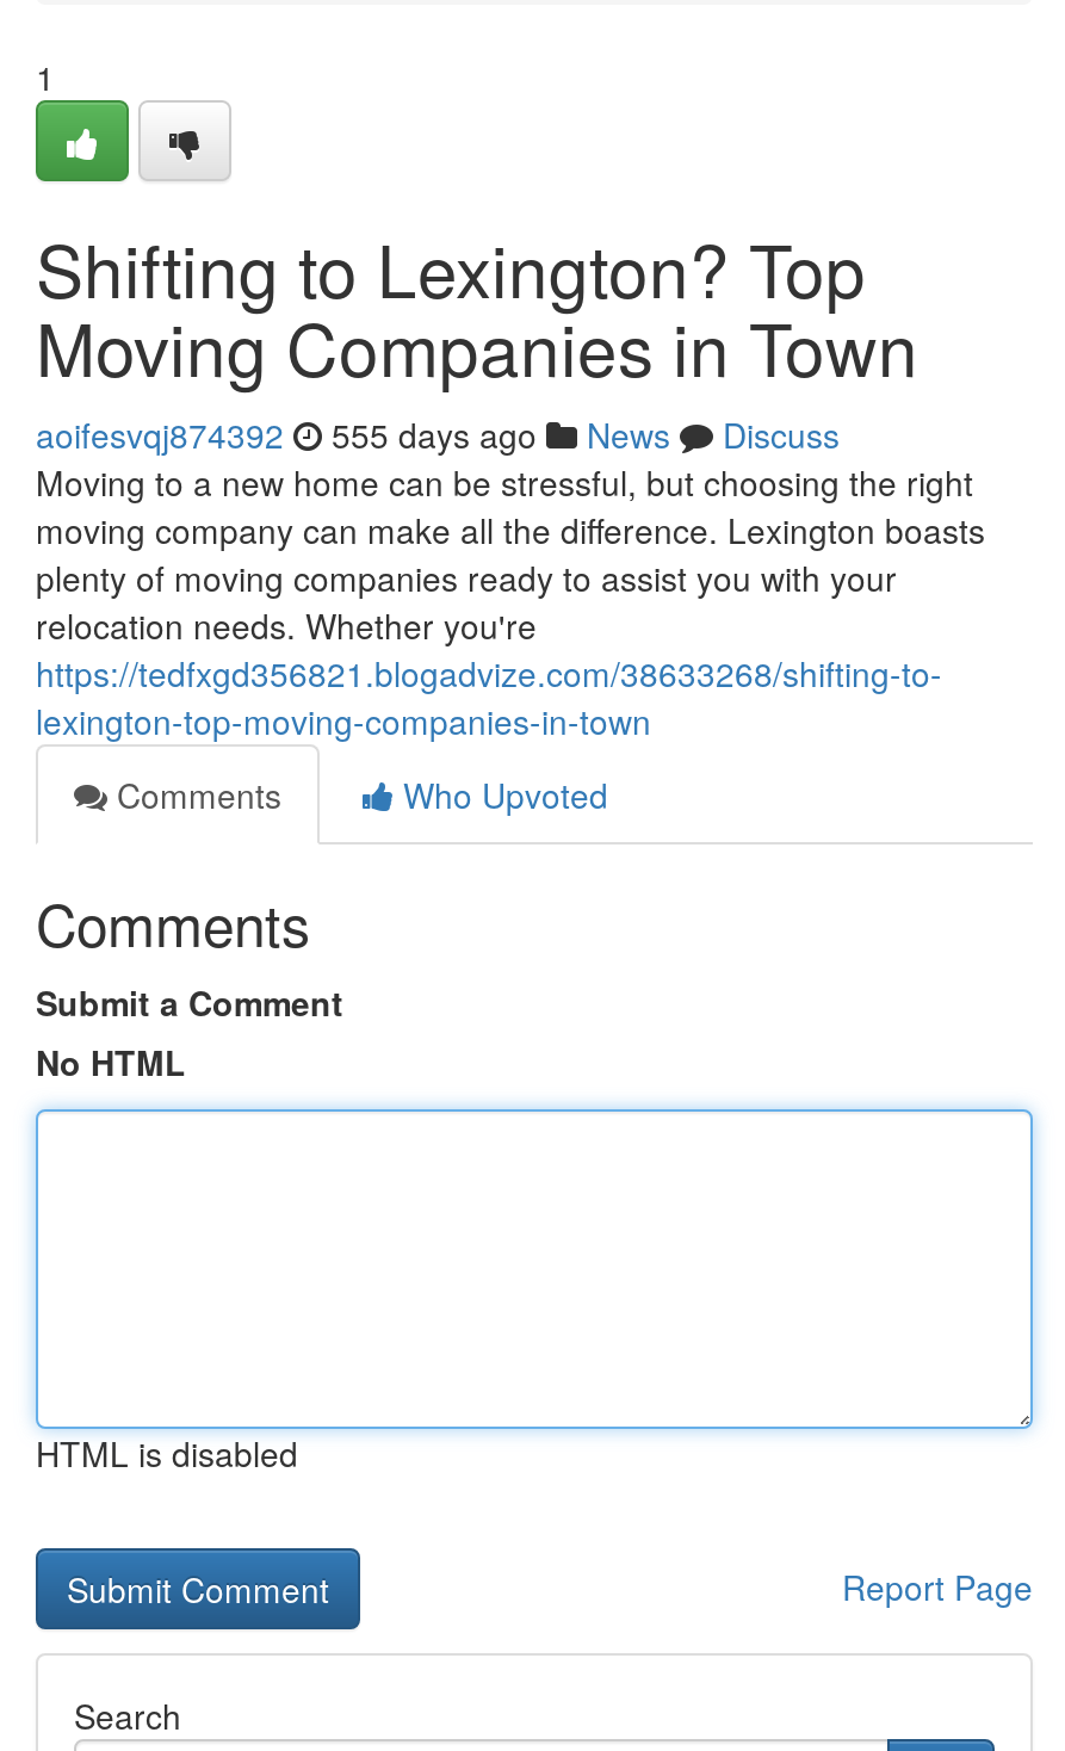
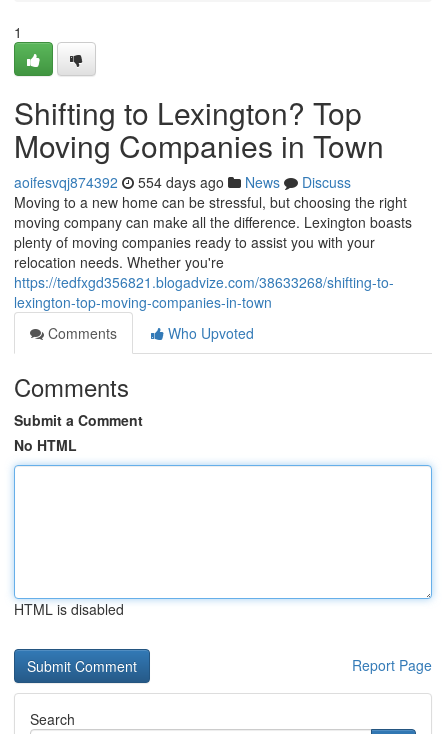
- aoifesvqj874392 555 days ago News Discuss
+ aoifesvqj874392 554 days ago News Discuss
